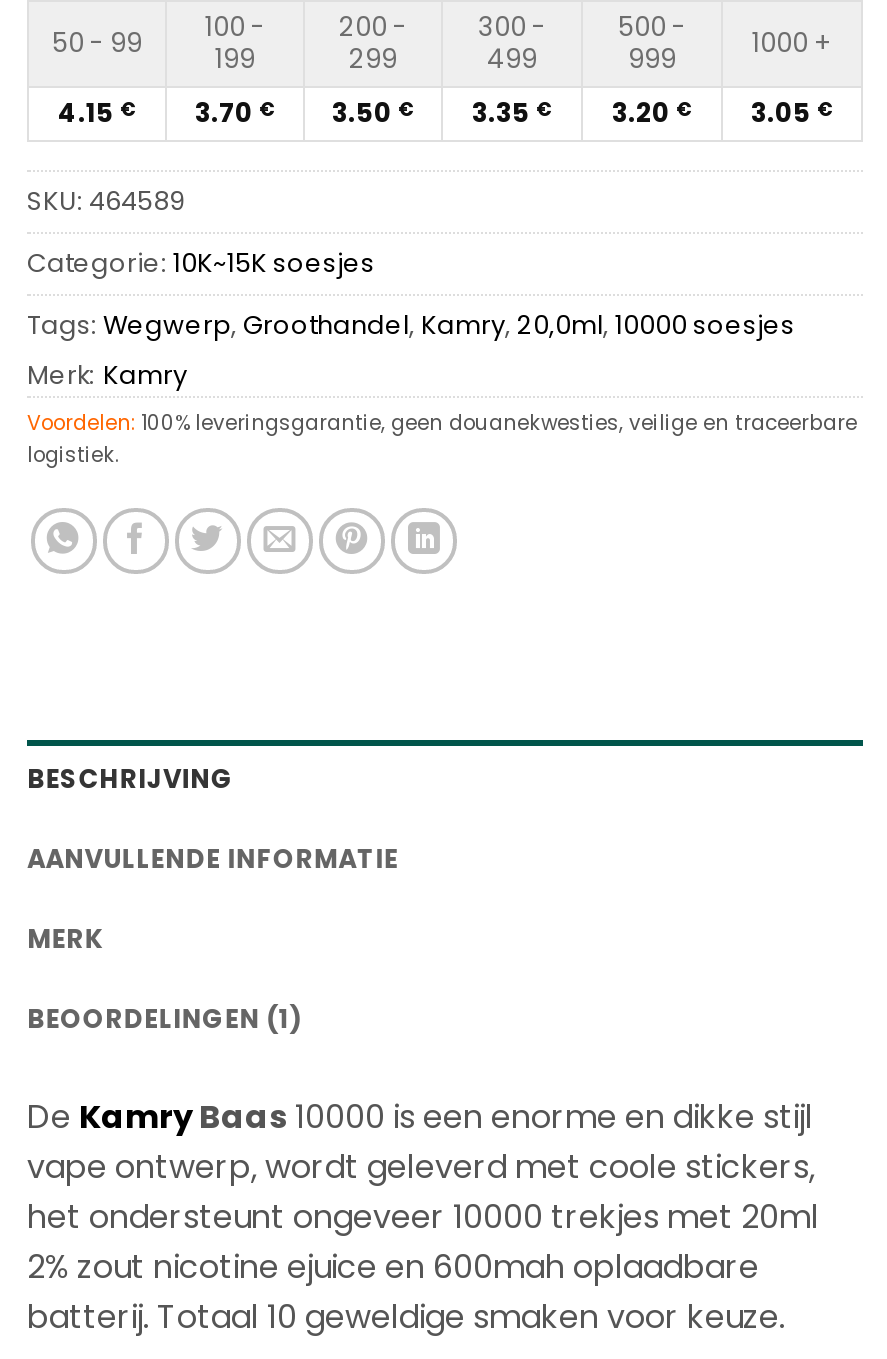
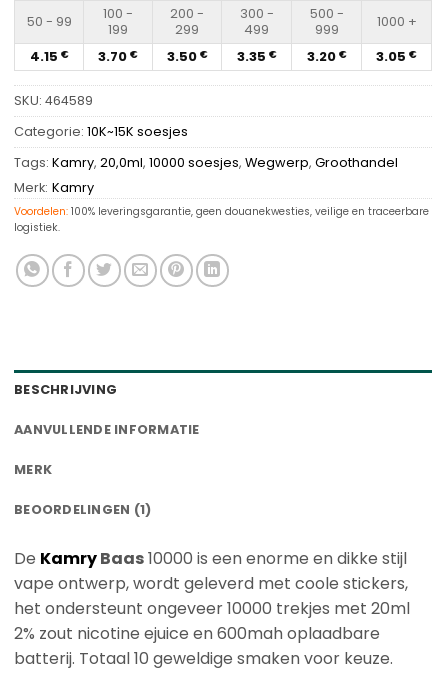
- Tags: Wegwerp, Groothandel, Kamry, 20,0ml, 10000 soesjes
+ Tags: Kamry, 20,0ml, 10000 soesjes, Wegwerp, Groothandel
